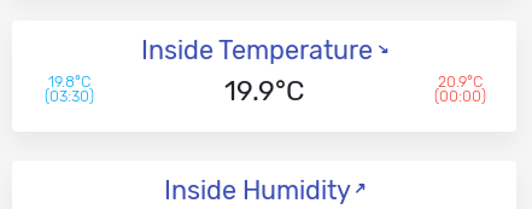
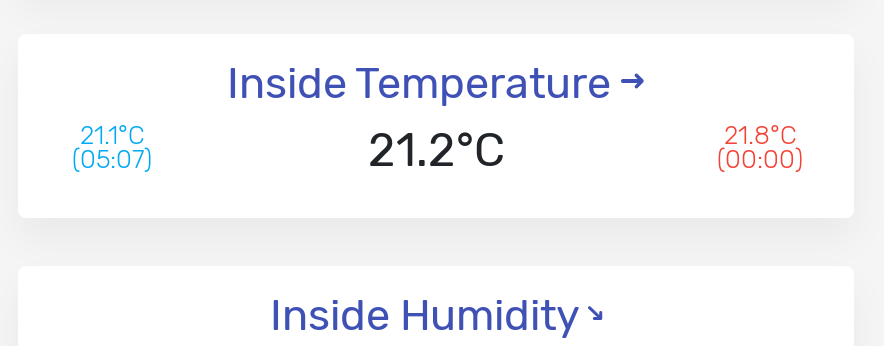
- 19.8°C
- (03:30)
- 19.9°C
- 20.9°C
+ 21.1°C
+ (05:07)
+ 21.2°C
+ 21.8°C
